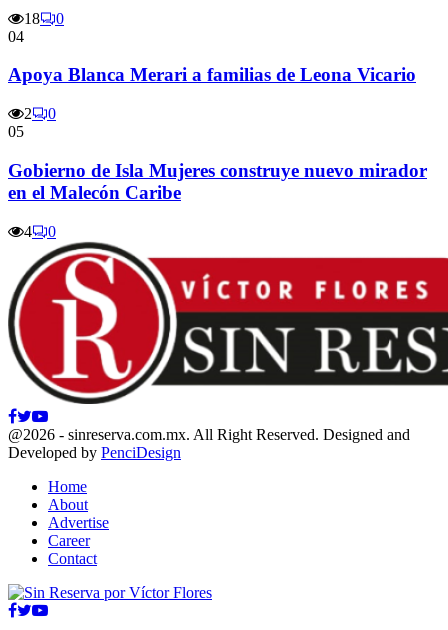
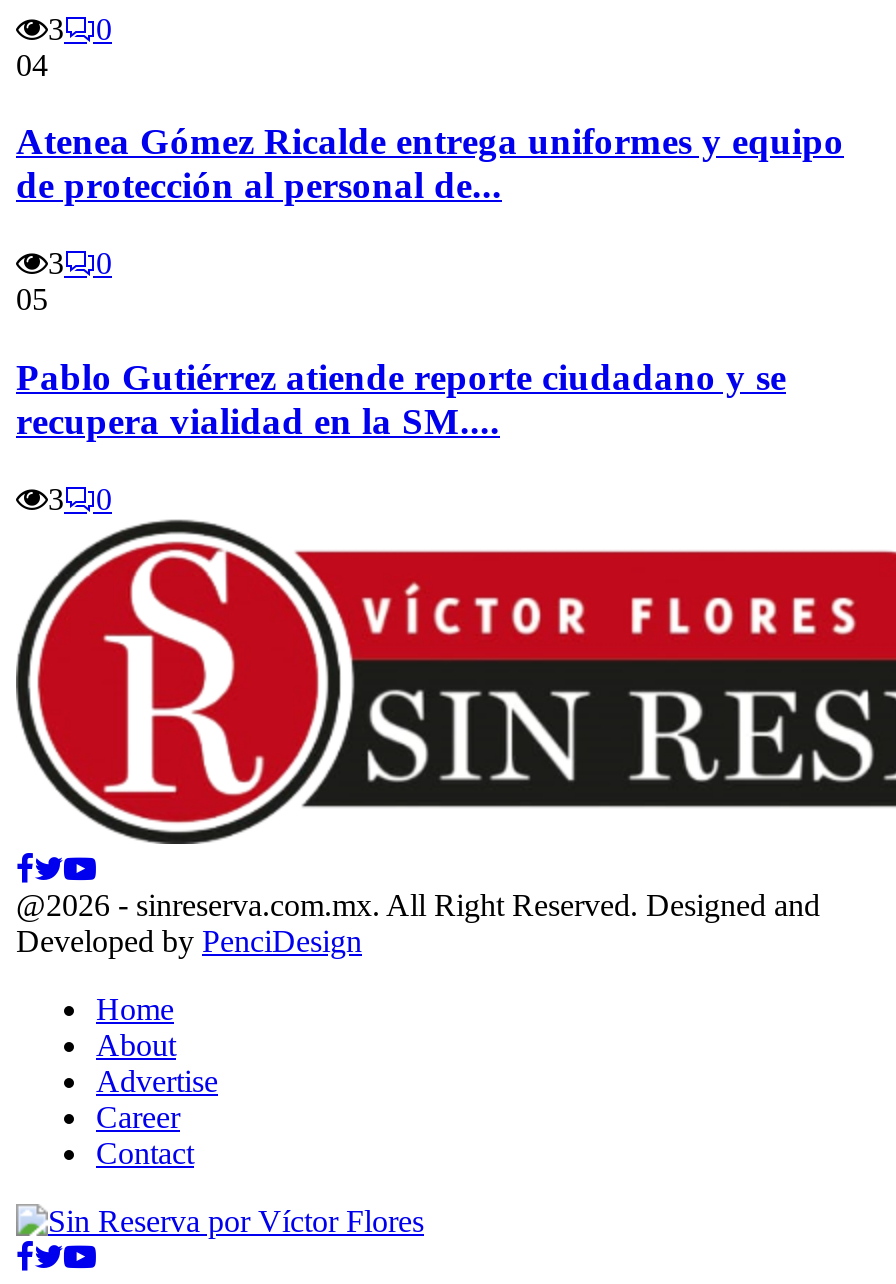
- 18
+ 3

- Apoya Blanca Merari a familias de Leona Vicario
+ Atenea Gómez Ricalde entrega uniformes y equipo
+ de protección al personal de...

- 2
+ 3

- Gobierno de Isla Mujeres construye nuevo mirador
- en el Malecón Caribe
+ Pablo Gutiérrez atiende reporte ciudadano y se
+ recupera vialidad en la SM....

- 4
+ 3
